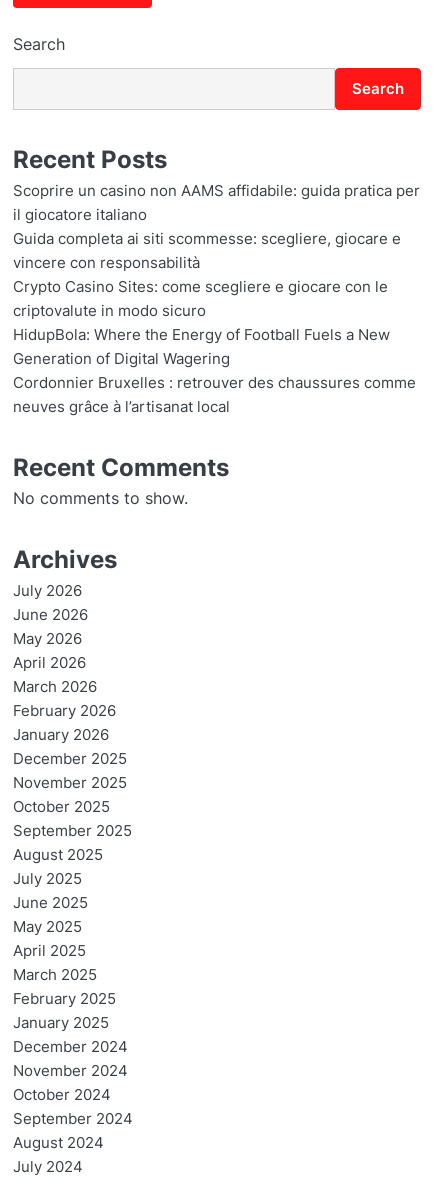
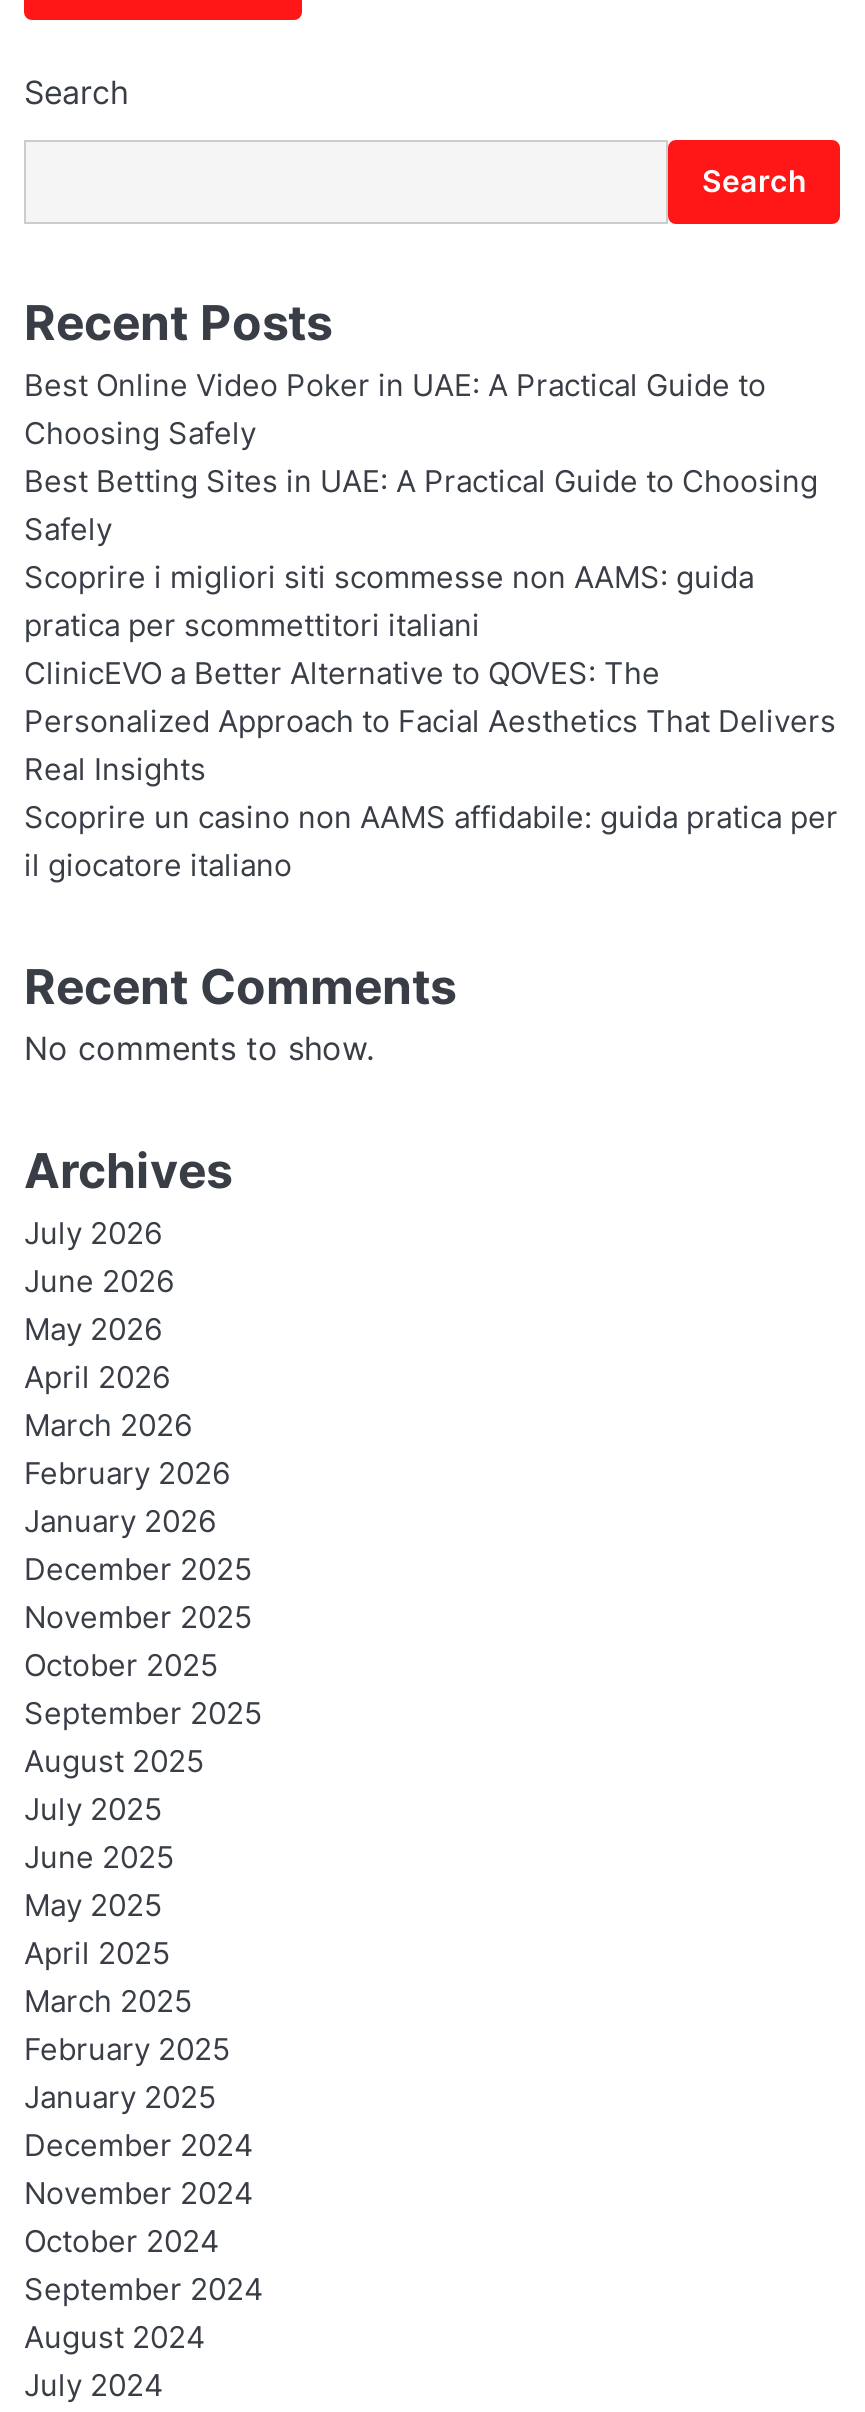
+ Best Online Video Poker in UAE: A Practical Guide to
+ Choosing Safely
+ Best Betting Sites in UAE: A Practical Guide to Choosing
+ Safely
+ Scoprire i migliori siti scommesse non AAMS: guida
+ pratica per scommettitori italiani
+ ClinicEVO a Better Alternative to QOVES: The
+ Personalized Approach to Facial Aesthetics That Delivers
+ Real Insights

moved down: Scoprire un casino non AAMS affidabile: guida pratica per | il giocatore italiano

- Guida completa ai siti scommesse: scegliere, giocare e
- vincere con responsabilità
- Crypto Casino Sites: come scegliere e giocare con le
- criptovalute in modo sicuro
- HidupBola: Where the Energy of Football Fuels a New
- Generation of Digital Wagering
- Cordonnier Bruxelles : retrouver des chaussures comme
- neuves grâce à l’artisanat local
